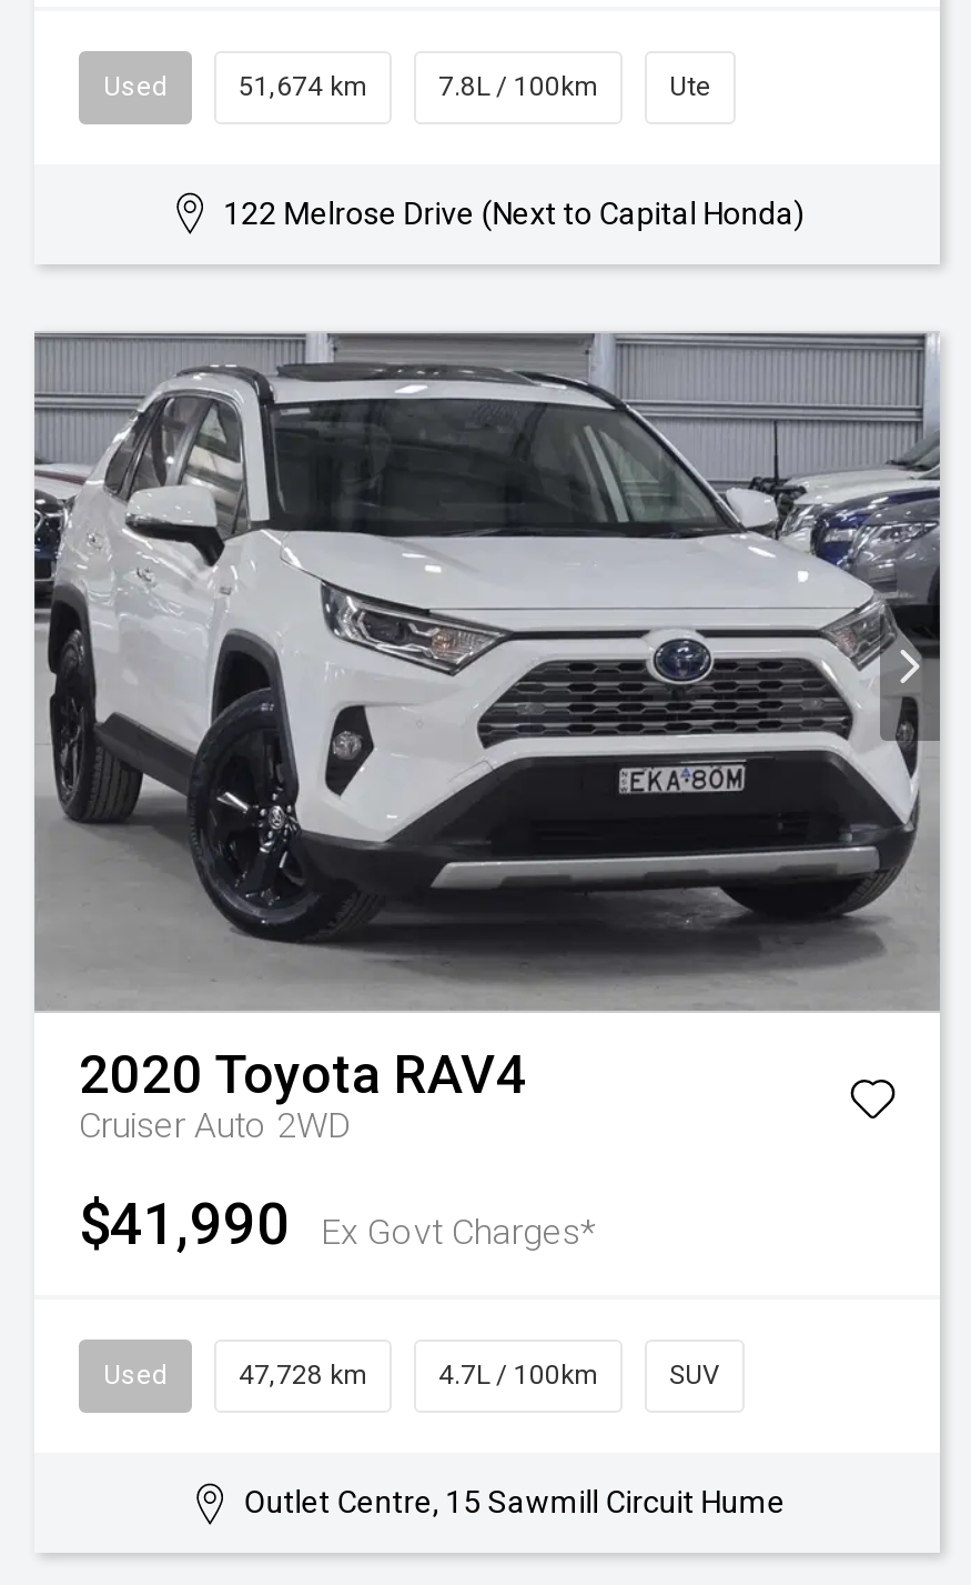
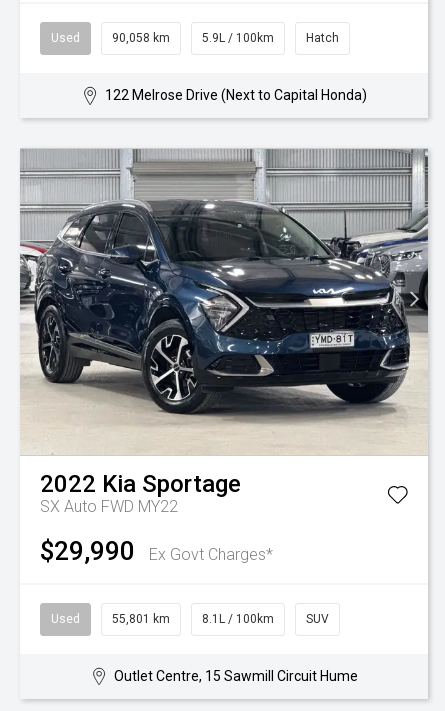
- 51,674 km
- 7.8L / 100km
- Ute
+ 90,058 km
+ 5.9L / 100km
+ Hatch

- [image]
- 2020 Toyota RAV4
- Cruiser Auto 2WD
+ [image]
+ 2022 Kia Sportage
+ SX Auto FWD MY22

- $41,990 Ex Govt Charges*
+ $29,990 Ex Govt Charges*

- 47,728 km
+ 55,801 km

- 4.7L / 100km
+ 8.1L / 100km
